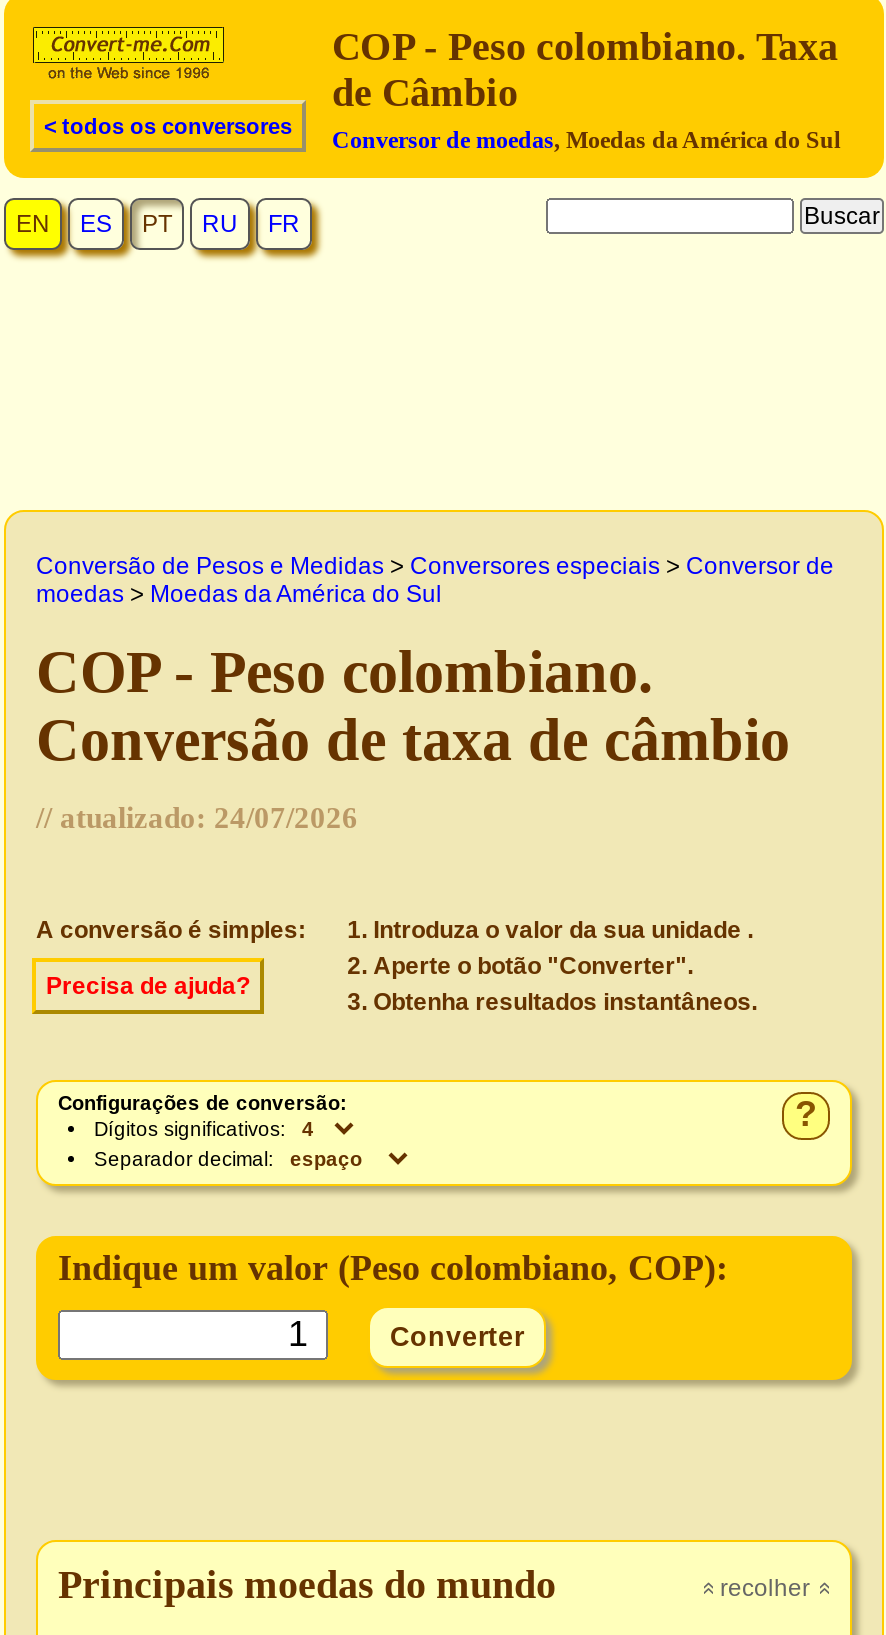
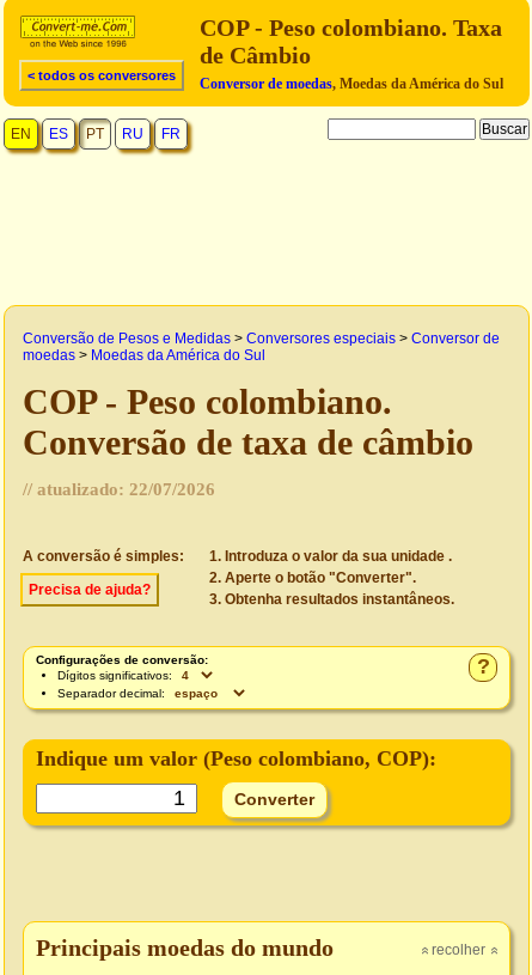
- // atualizado: 24/07/2026
+ // atualizado: 22/07/2026
